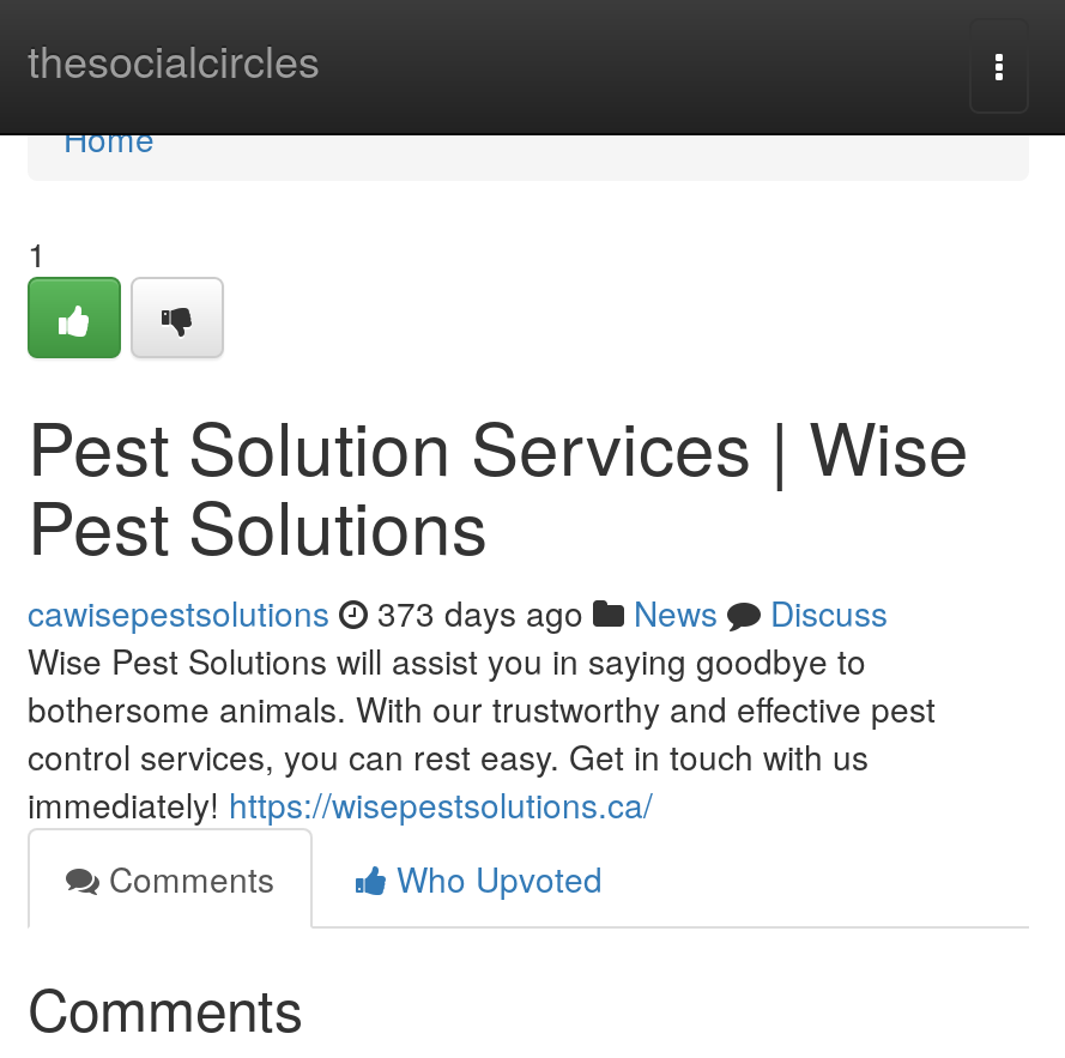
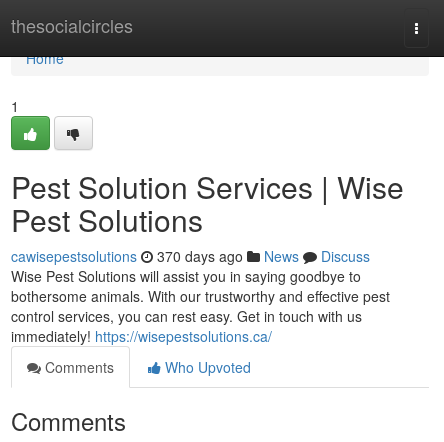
- cawisepestsolutions 373 days ago News Discuss
+ cawisepestsolutions 370 days ago News Discuss
